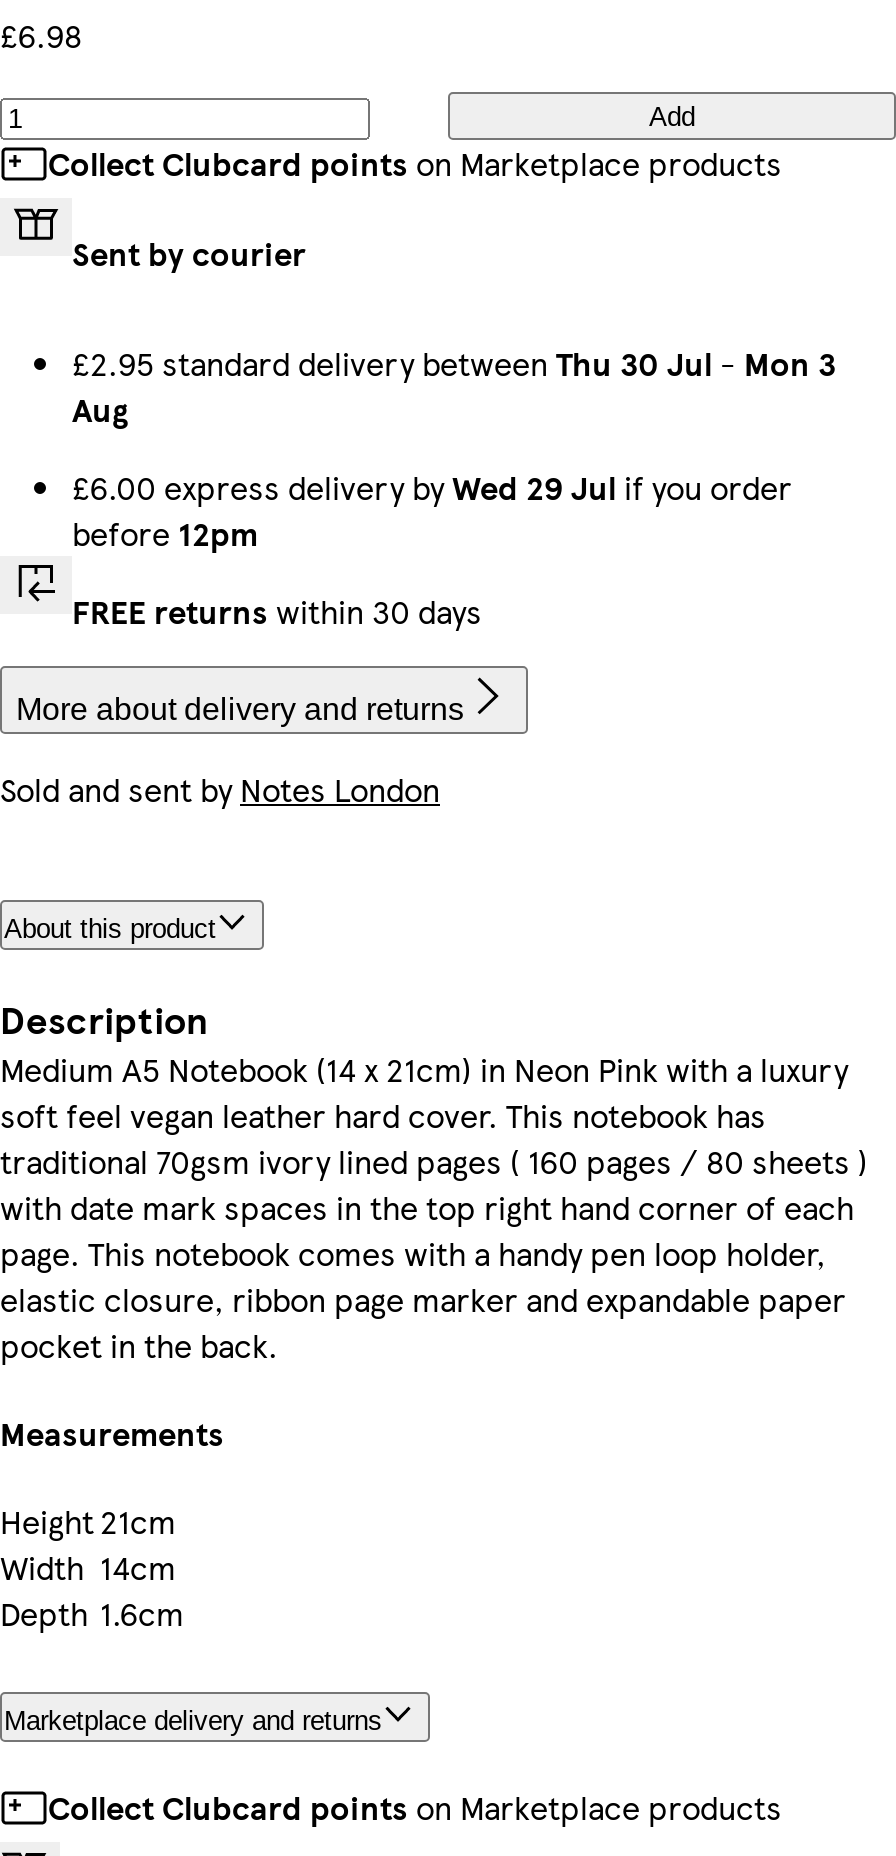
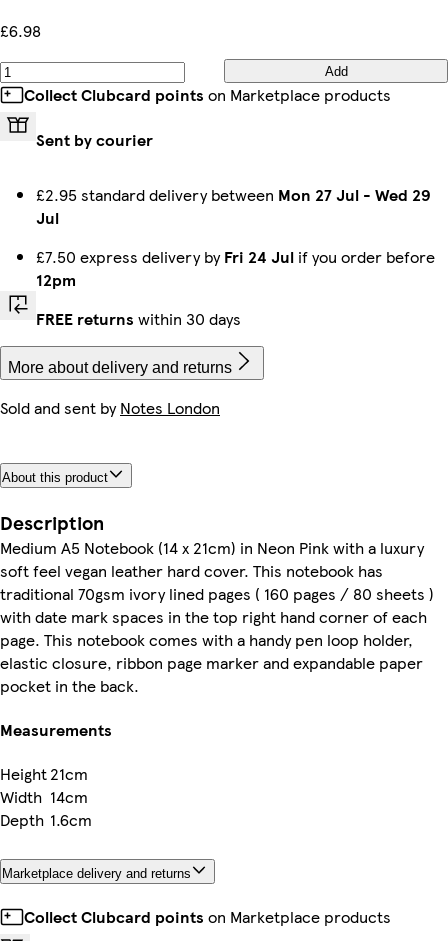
- £2.95 standard delivery between Thu 30 Jul - Mon 3
- Aug
+ £2.95 standard delivery between Mon 27 Jul - Wed 29
+ Jul

- £6.00 express delivery byWed 29 Jul if you order
- before 12pm
+ £7.50 express delivery by Fri 24 Jul if you order before
+ 12pm
